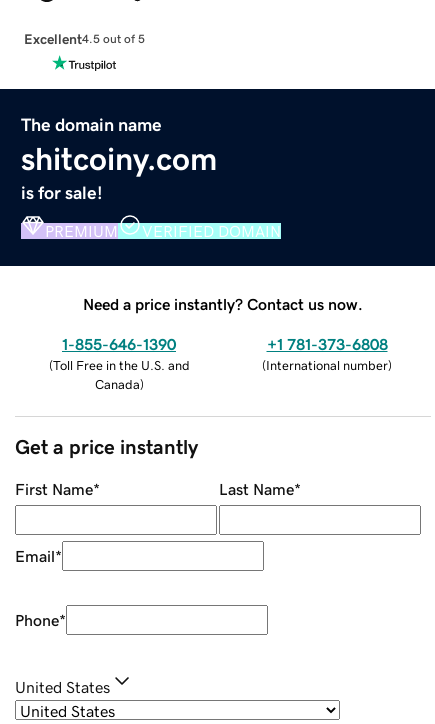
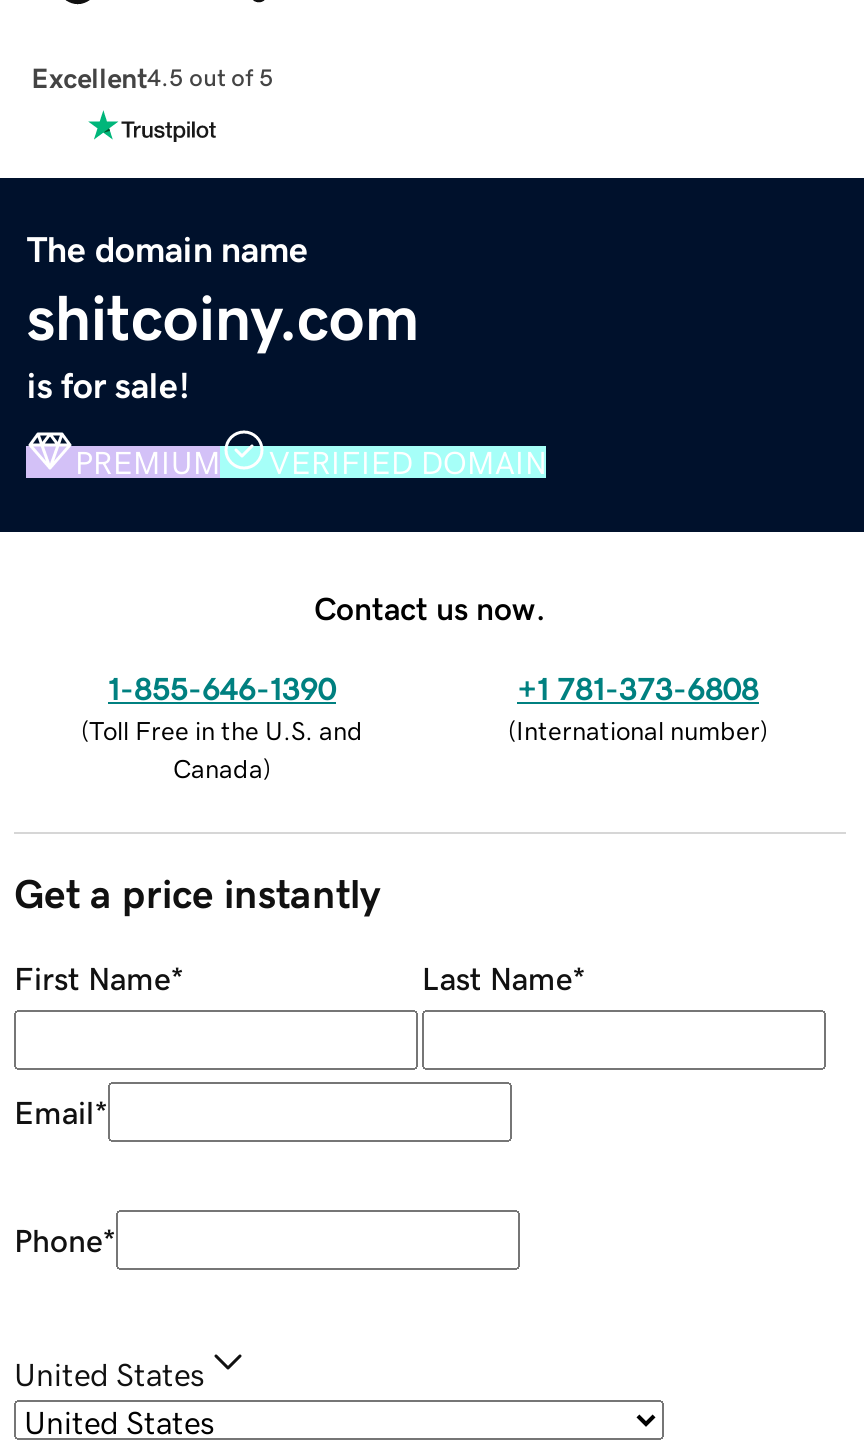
- Need a price instantly? Contact us now.
+ Contact us now.
